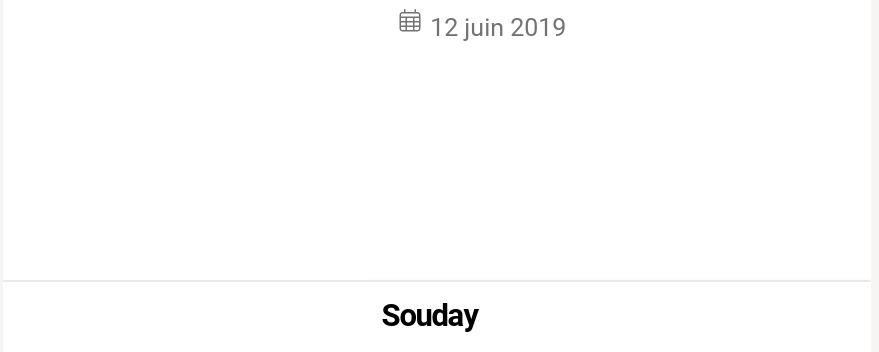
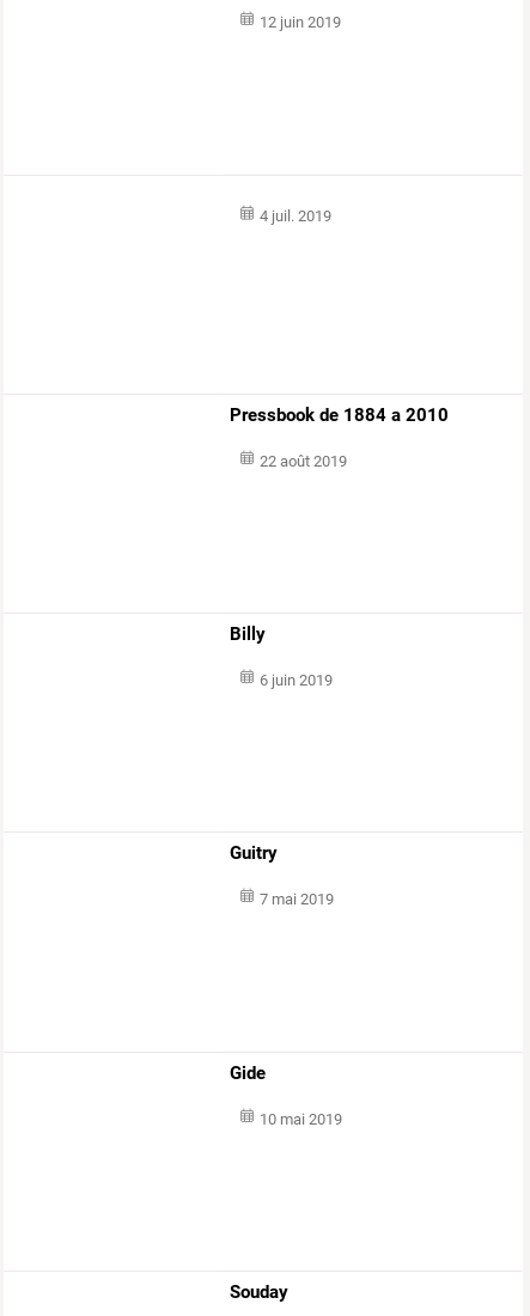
+ Pressbook de 1884 a 2010
+ 22 août 2019

+ Billy
+ 6 juin 2019

+ Guitry
+ 7 mai 2019

+ Gide
+ 10 mai 2019

+ 4 juil. 2019
